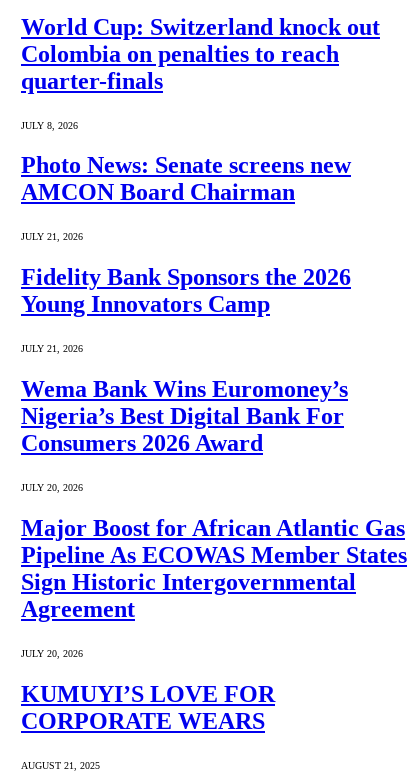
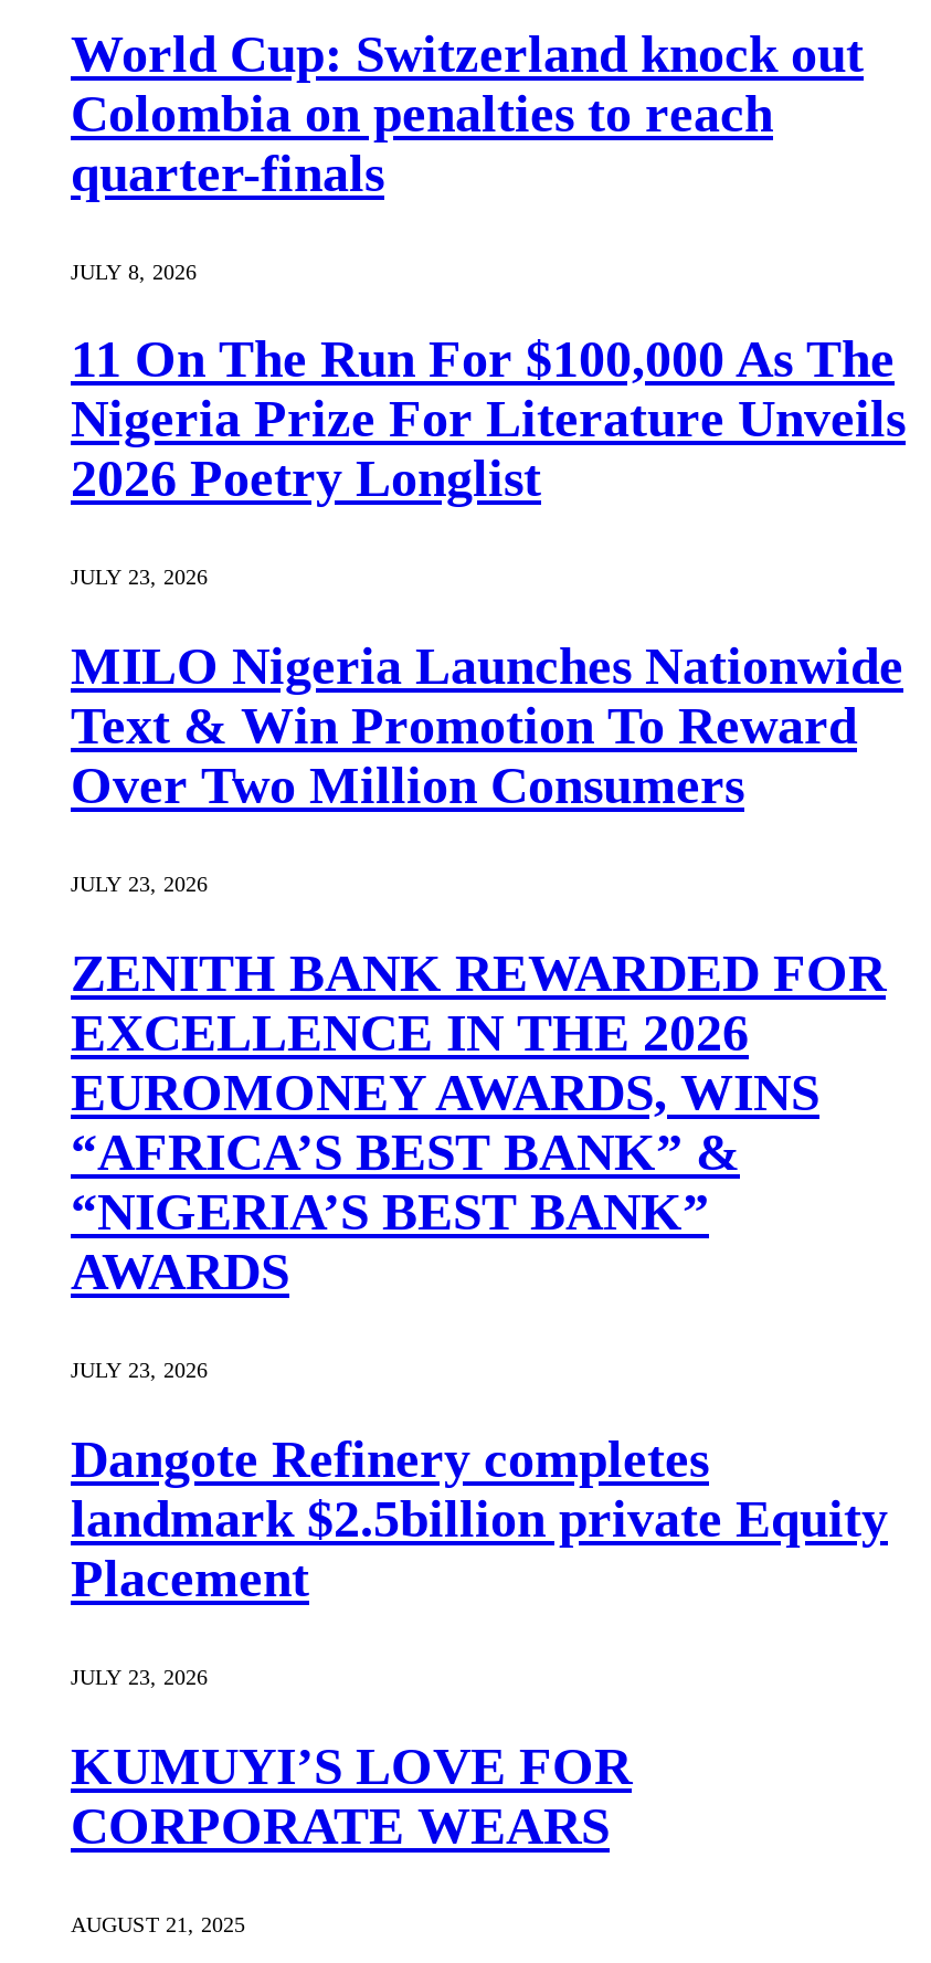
- Photo News: Senate screens new
- AMCON Board Chairman
+ 11 On The Run For $100,000 As The
+ Nigeria Prize For Literature Unveils
+ 2026 Poetry Longlist

- JULY 21, 2026
+ JULY 23, 2026

- Fidelity Bank Sponsors the 2026
- Young Innovators Camp
+ MILO Nigeria Launches Nationwide
+ Text & Win Promotion To Reward
+ Over Two Million Consumers

- JULY 21, 2026
+ JULY 23, 2026

- Wema Bank Wins Euromoney’s
- Nigeria’s Best Digital Bank For
- Consumers 2026 Award
+ ZENITH BANK REWARDED FOR
+ EXCELLENCE IN THE 2026
+ EUROMONEY AWARDS, WINS
+ “AFRICA’S BEST BANK” &
+ “NIGERIA’S BEST BANK”
+ AWARDS

- JULY 20, 2026
+ JULY 23, 2026

- Major Boost for African Atlantic Gas
- Pipeline As ECOWAS Member States
- Sign Historic Intergovernmental
- Agreement
+ Dangote Refinery completes
+ landmark $2.5billion private Equity
+ Placement

- JULY 20, 2026
+ JULY 23, 2026
